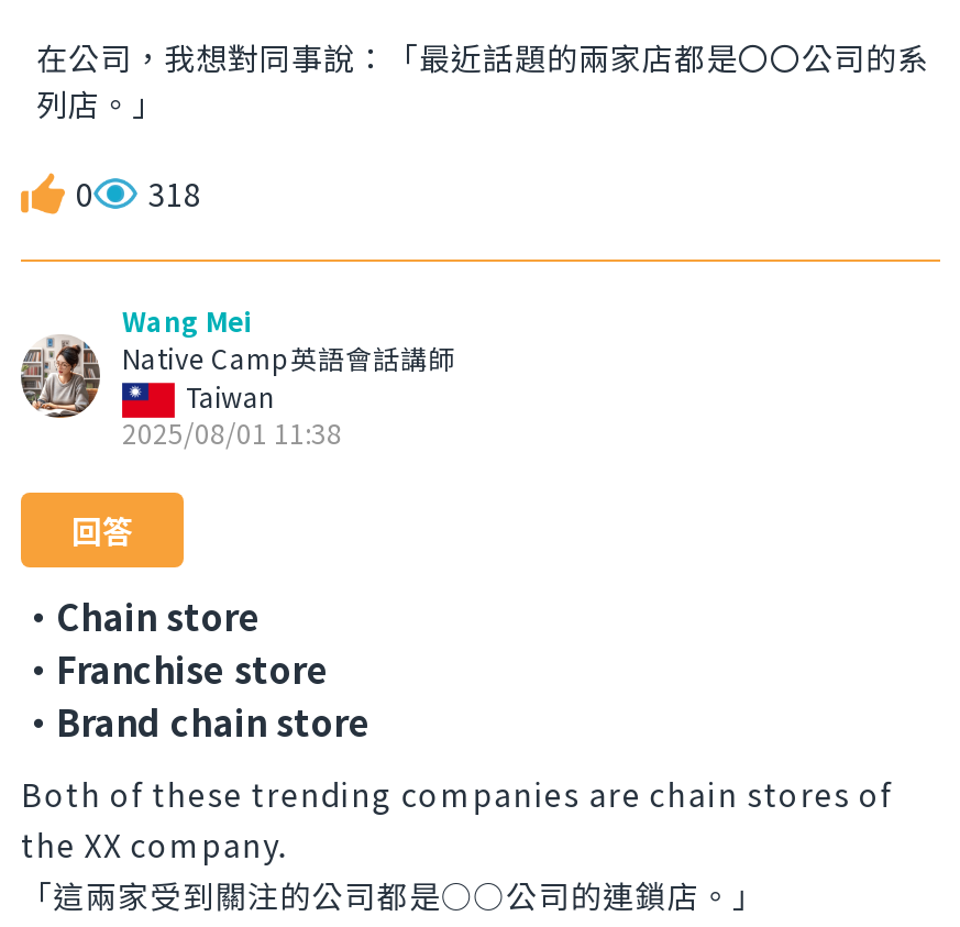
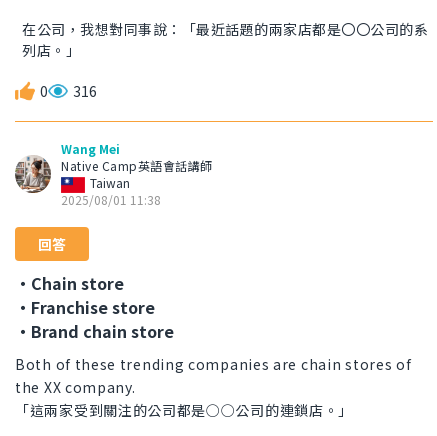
- 0 318
+ 0 316
